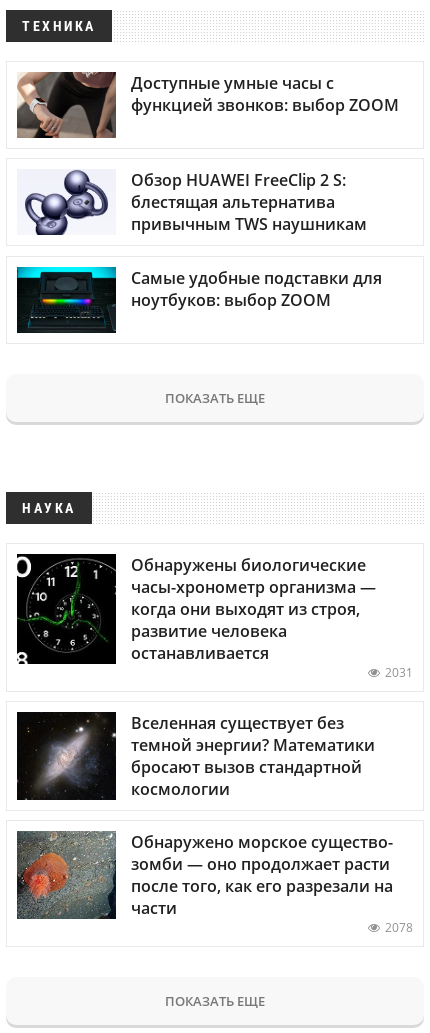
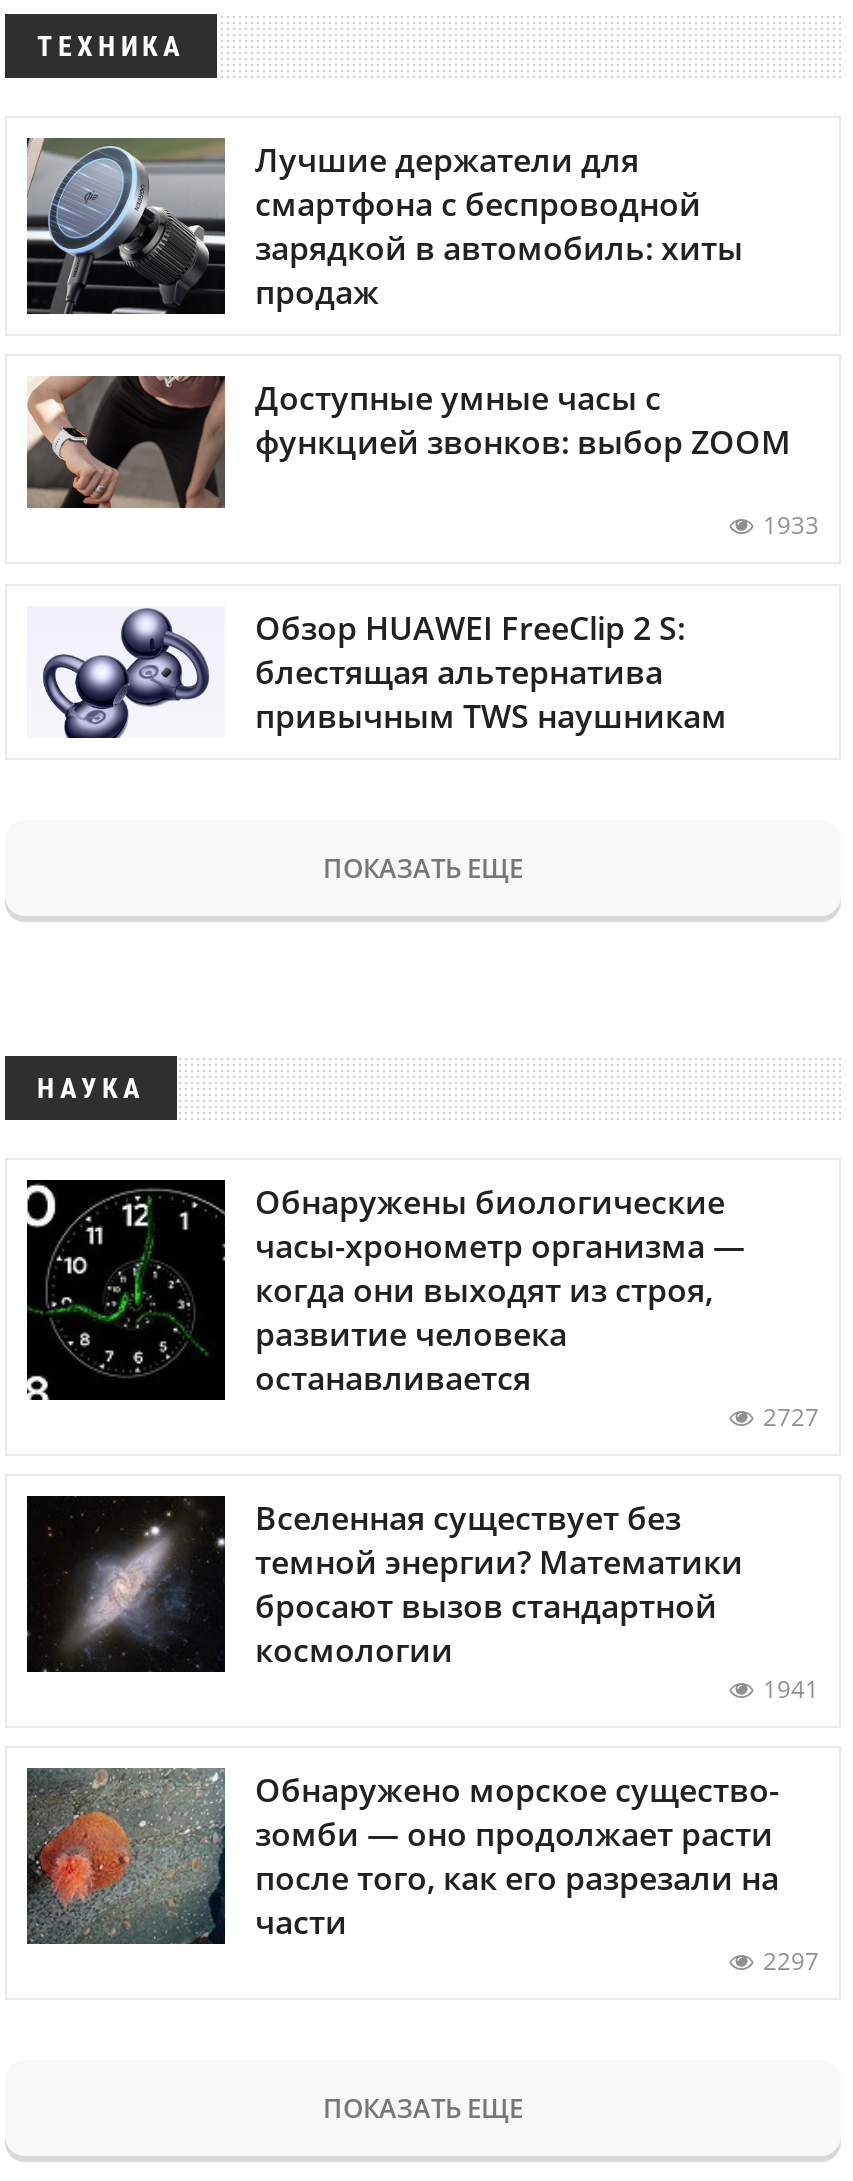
+ [image]
+ Лучшие держатели для
+ смартфона с беспроводной
+ зарядкой в автомобиль: хиты
+ продаж

moved down: [image] | Доступные умные часы с | функцией звонков: выбор ZOOM

+ 1933

moved down: [image] | Обзор HUAWEI FreeClip 2 S: | блестящая альтернатива | привычным TWS наушникам

- [image]
- Самые удобные подставки для
- ноутбуков: выбор ZOOM

- 2031
+ 2727

+ 1941

- 2078
+ 2297
